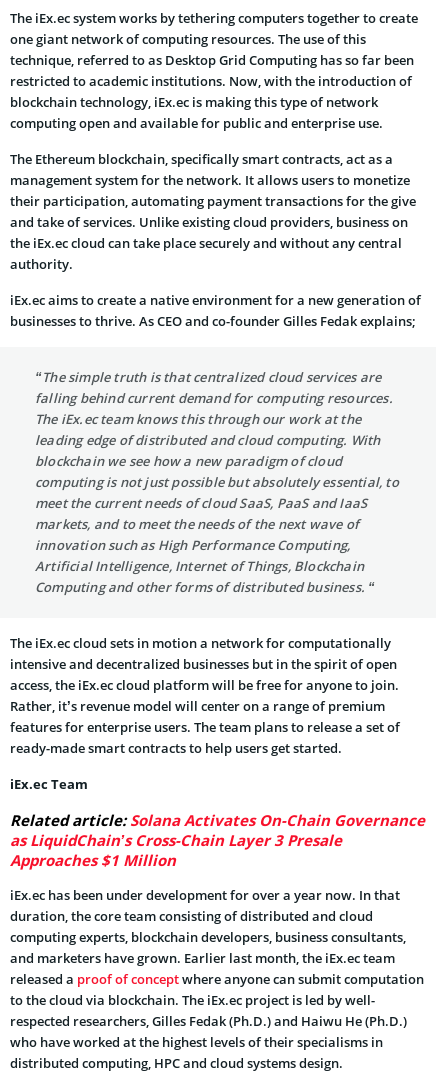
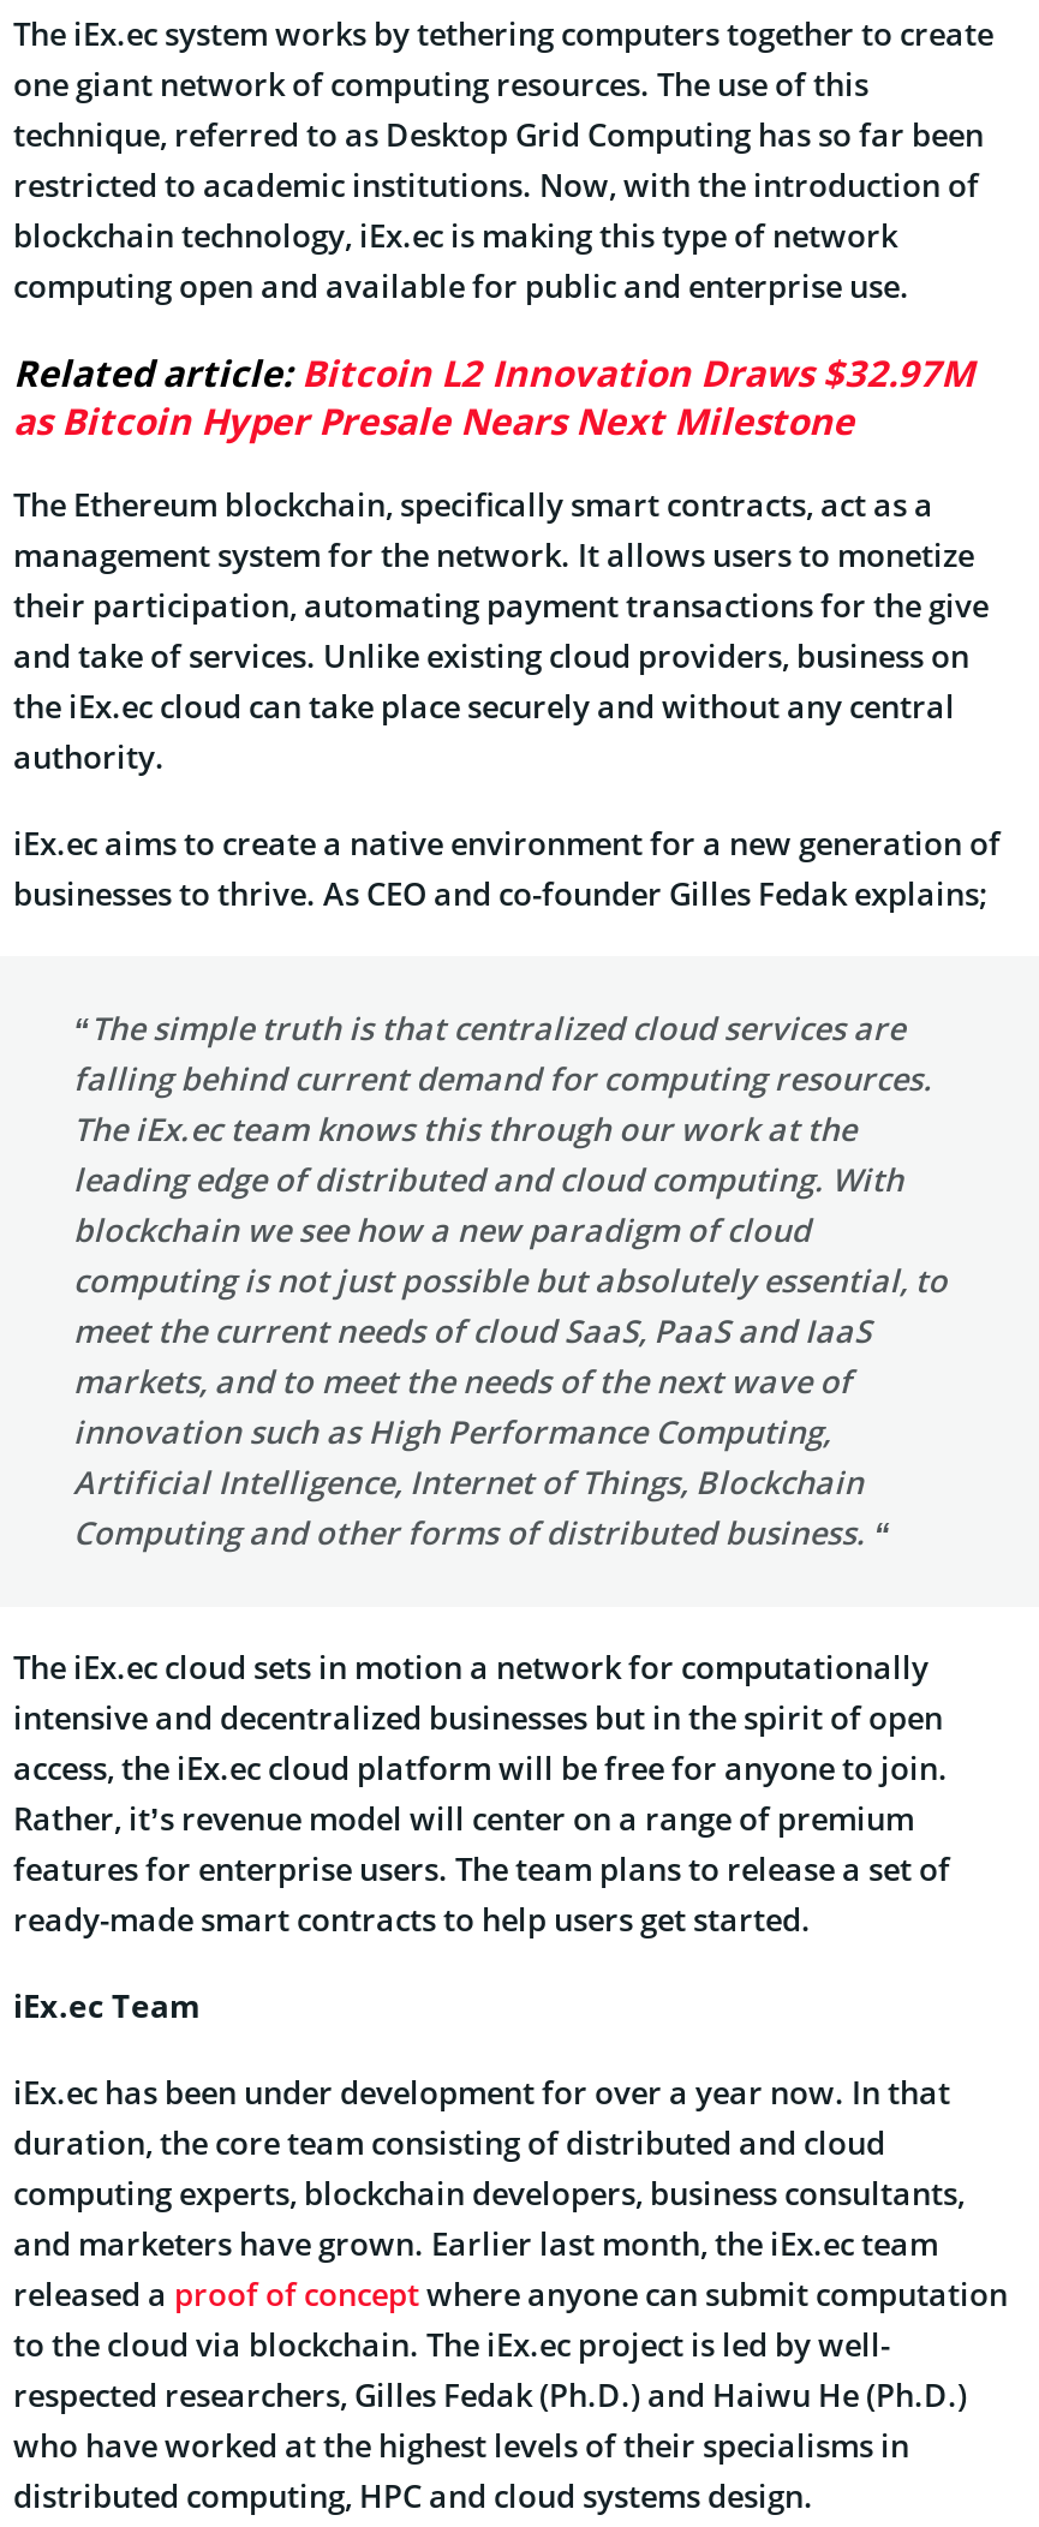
+ Related article: Bitcoin L2 Innovation Draws $32.97M
+ as Bitcoin Hyper Presale Nears Next Milestone

moved down: The Ethereum blockchain, specifically smart contracts, act as a | management system for the network. It allows users to monetize | their participation, automating payment transactions for the give | ... | ready-made smart contracts to help users get started. | iEx.ec Team

- Related article: Solana Activates On-Chain Governance
- as LiquidChain’s Cross-Chain Layer 3 Presale
- Approaches $1 Million
